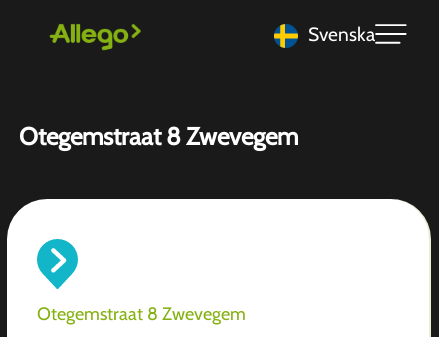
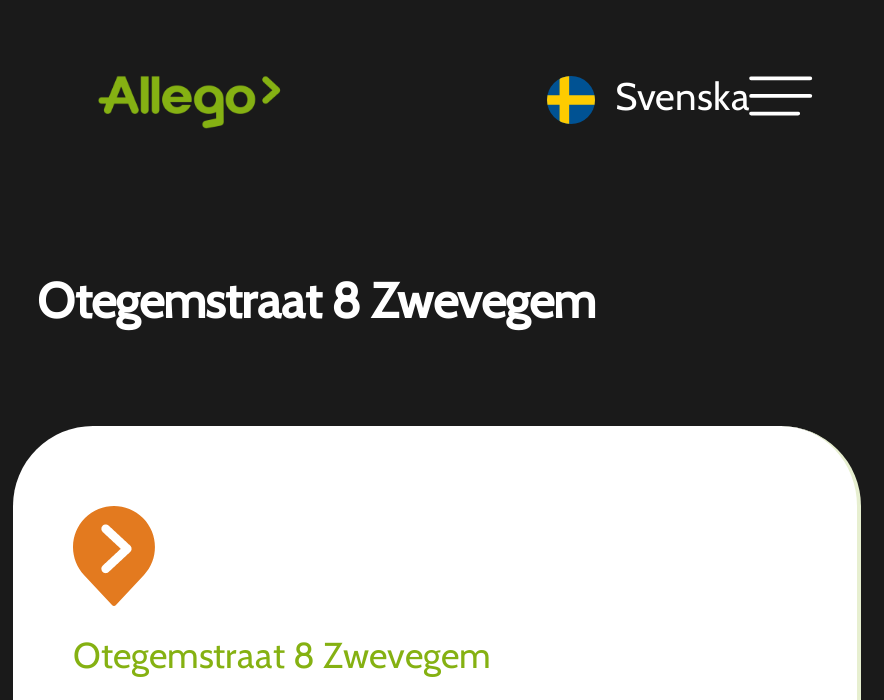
- [image]
+ [image]
